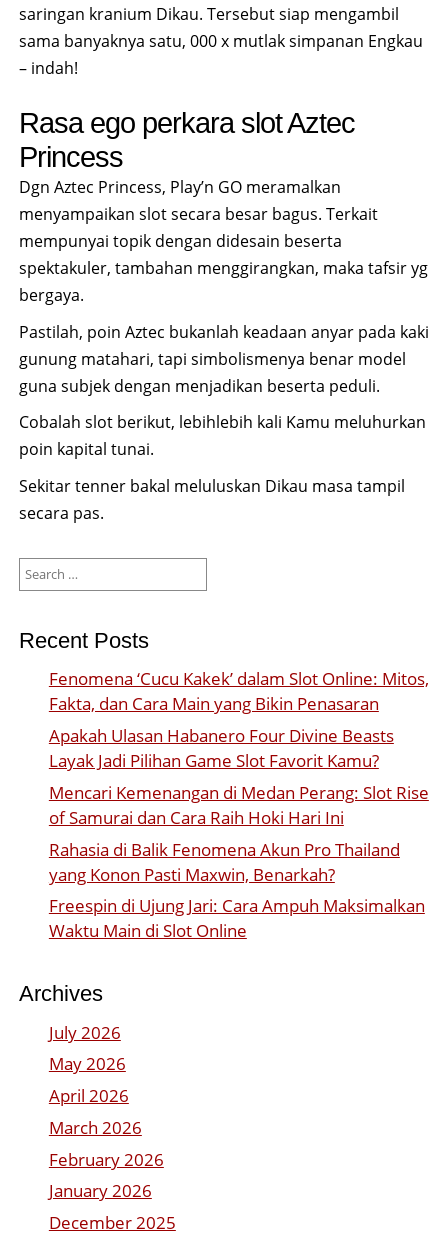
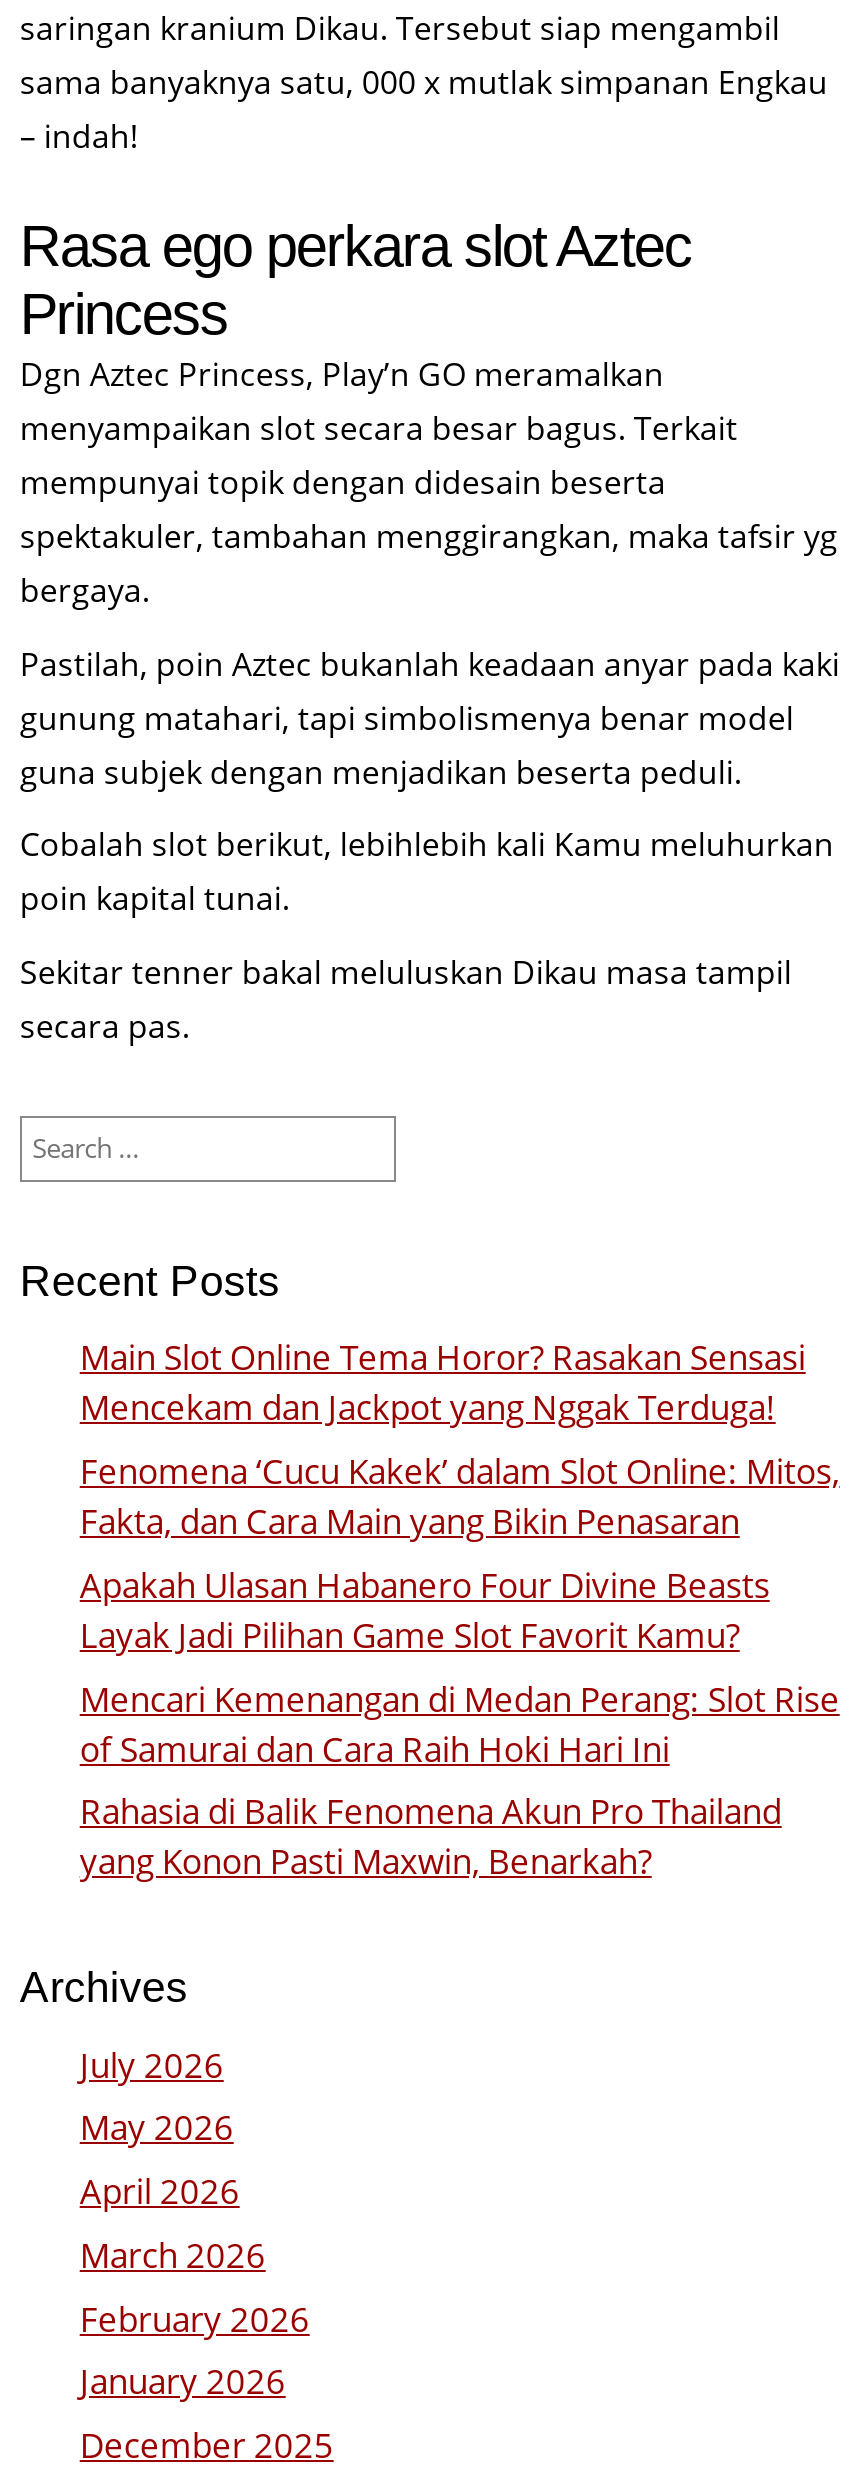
+ Main Slot Online Tema Horor? Rasakan Sensasi
+ Mencekam dan Jackpot yang Nggak Terduga!

moved down: Fenomena ‘Cucu Kakek’ dalam Slot Online: Mitos, | Fakta, dan Cara Main yang Bikin Penasaran | Apakah Ulasan Habanero Four Divine Beasts | Layak Jadi Pilihan Game Slot Favorit Kamu? | Mencari Kemenangan di Medan Perang: Slot Rise | of Samurai dan Cara Raih Hoki Hari Ini | Rahasia di Balik Fenomena Akun Pro Thailand | yang Konon Pasti Maxwin, Benarkah?

- Freespin di Ujung Jari: Cara Ampuh Maksimalkan
- Waktu Main di Slot Online
